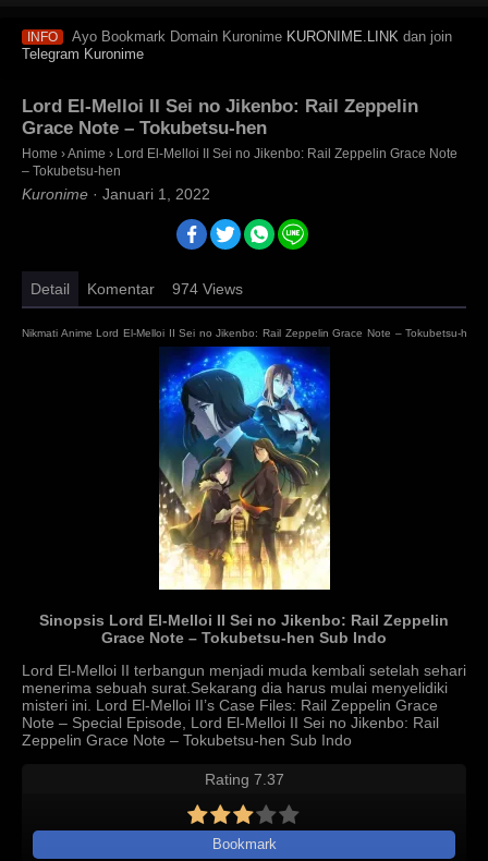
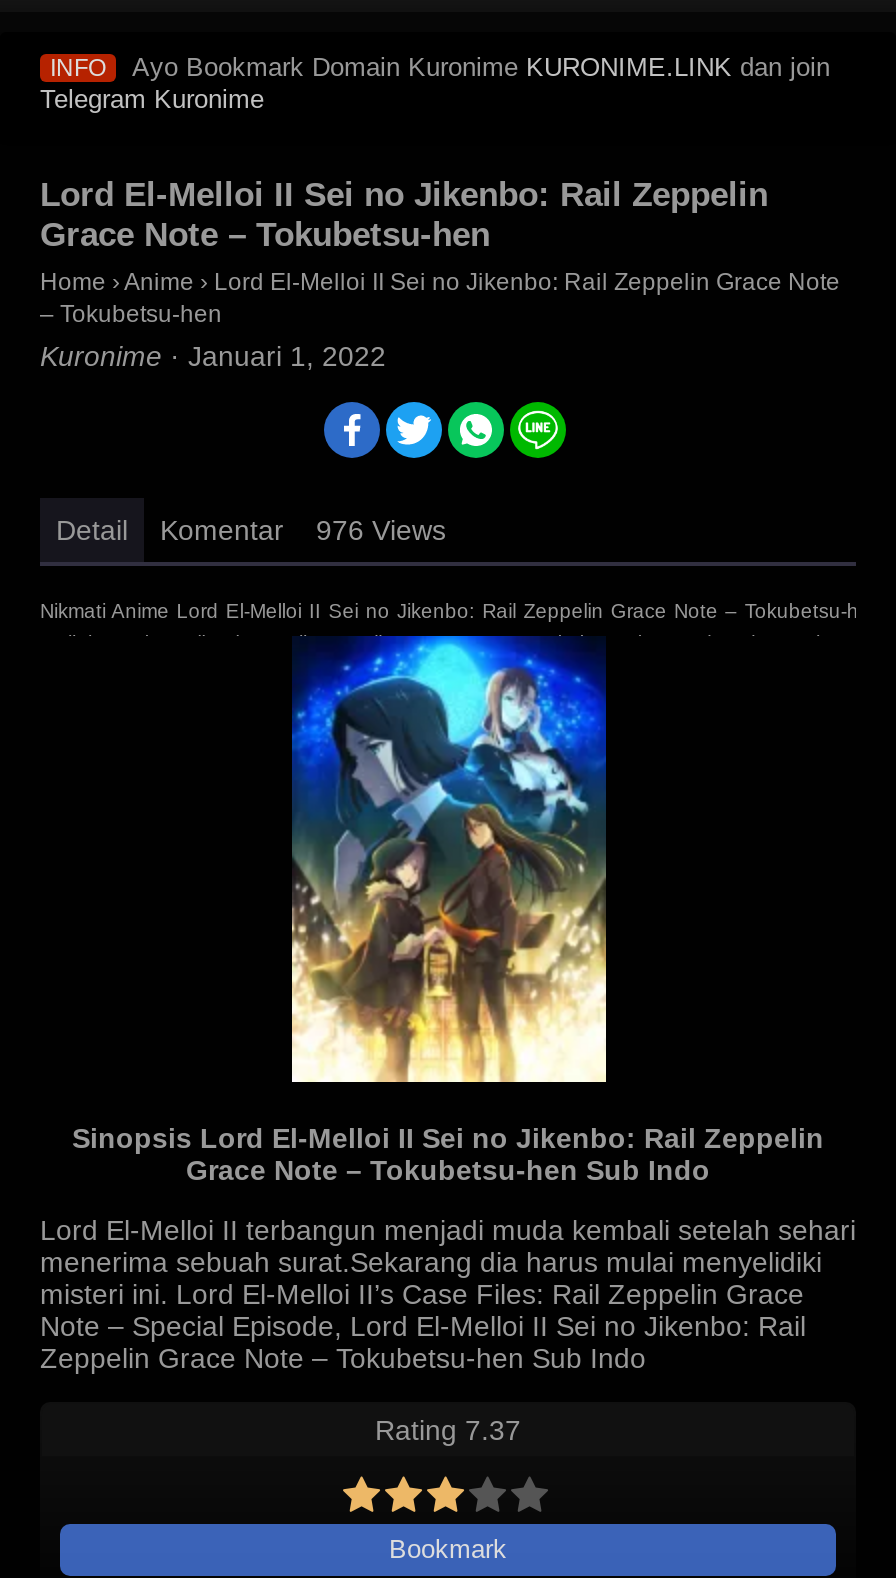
- Detail Komentar 974 Views
+ Detail Komentar 976 Views
